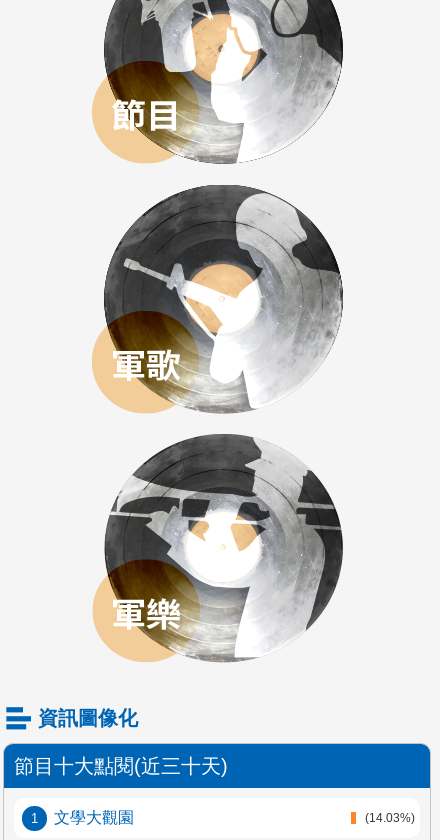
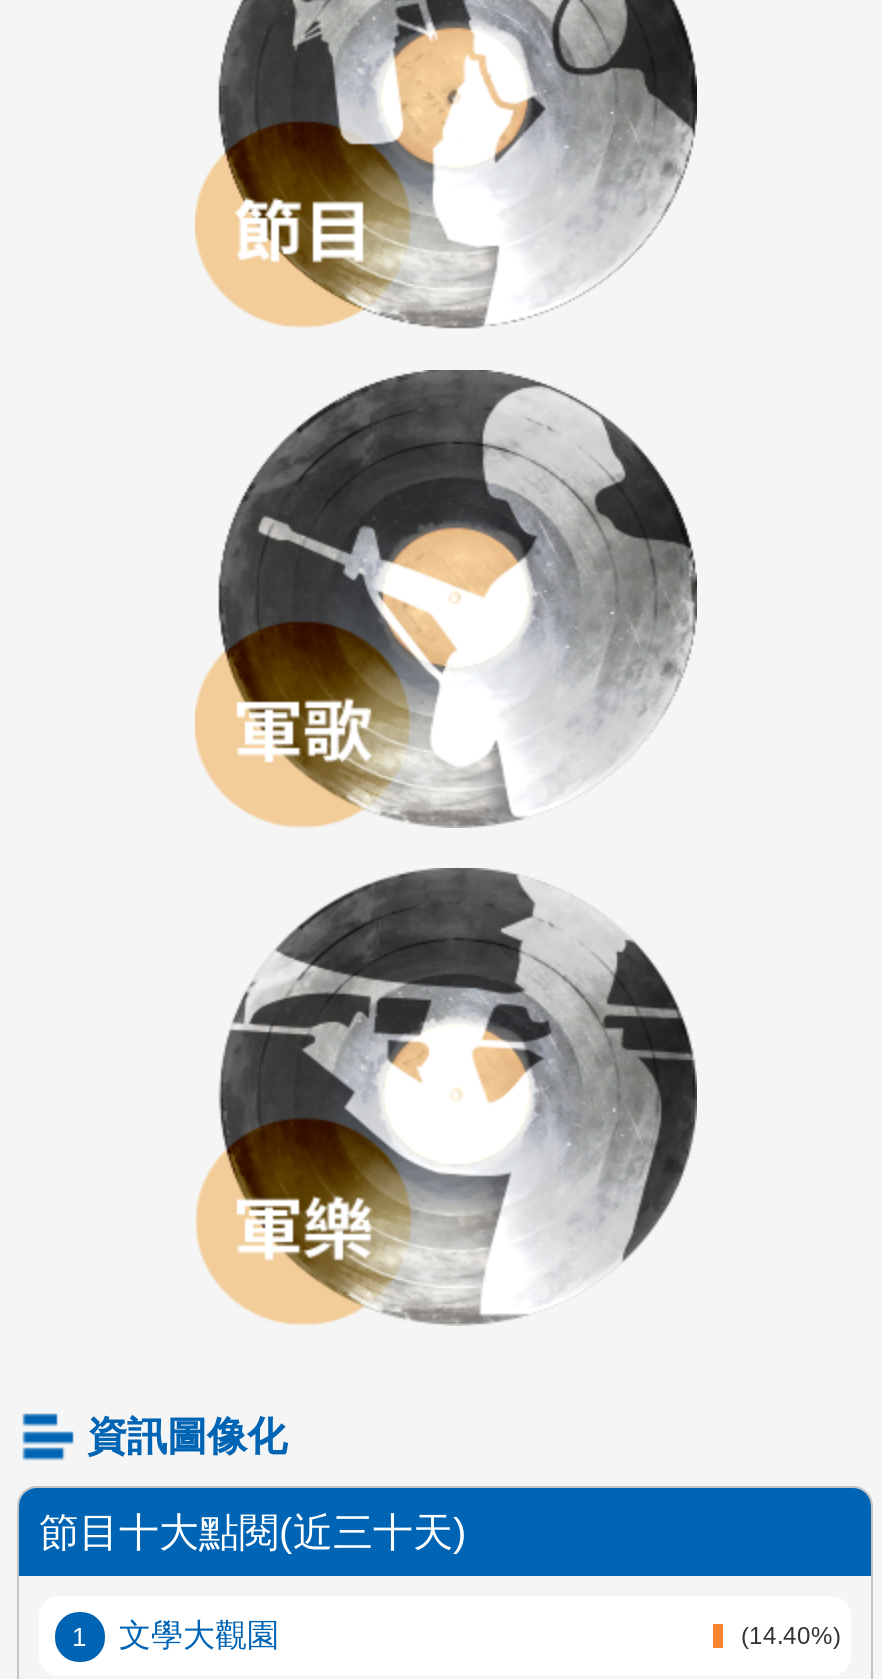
- (14.03%)
+ (14.40%)
